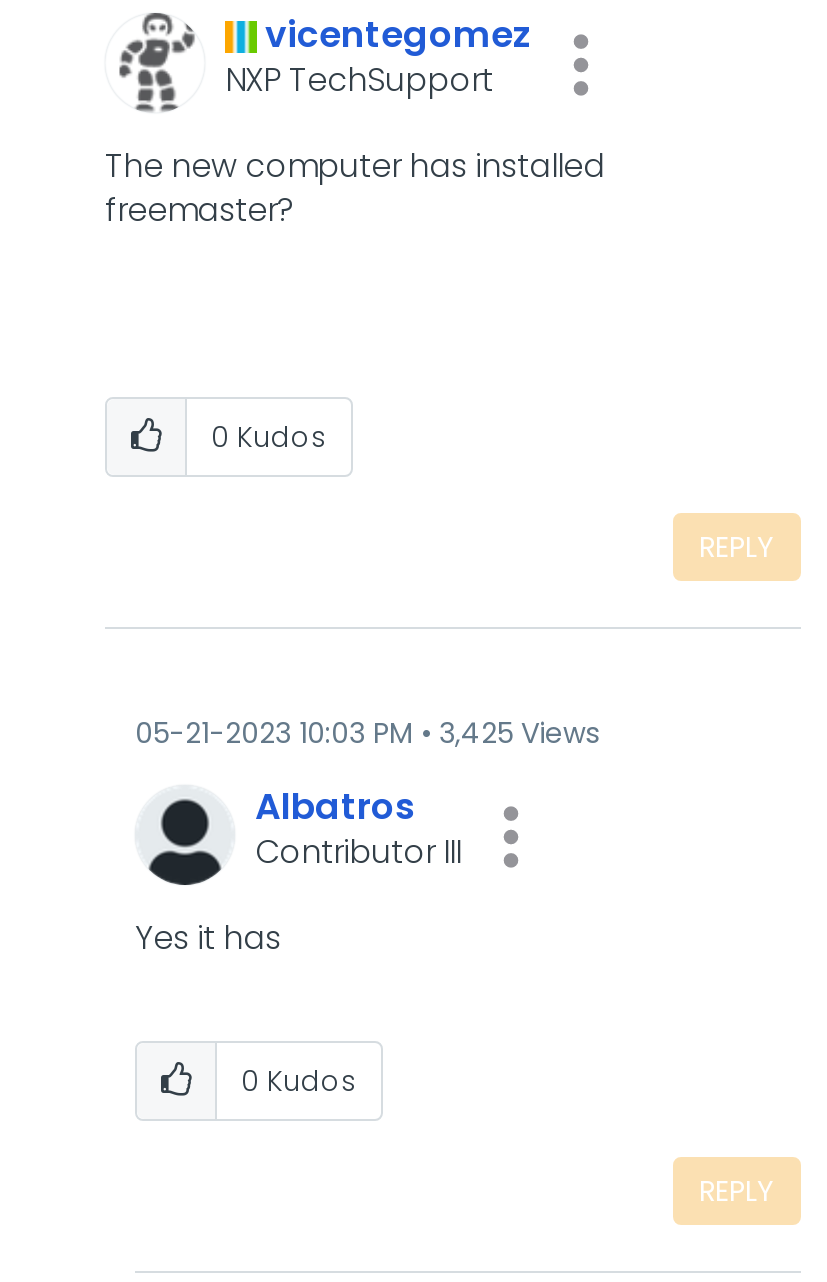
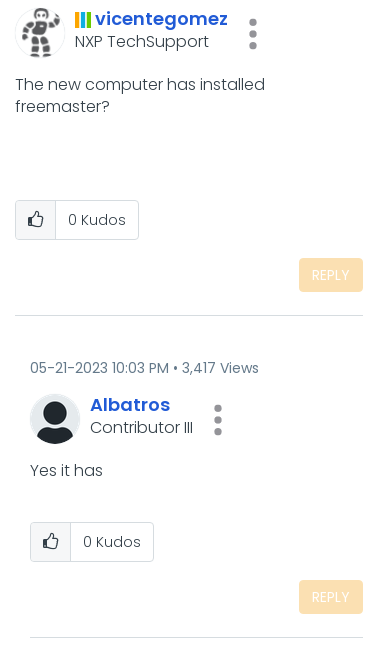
- 05-21-2023 10:03 PM 3,425 Views
+ 05-21-2023 10:03 PM 3,417 Views
